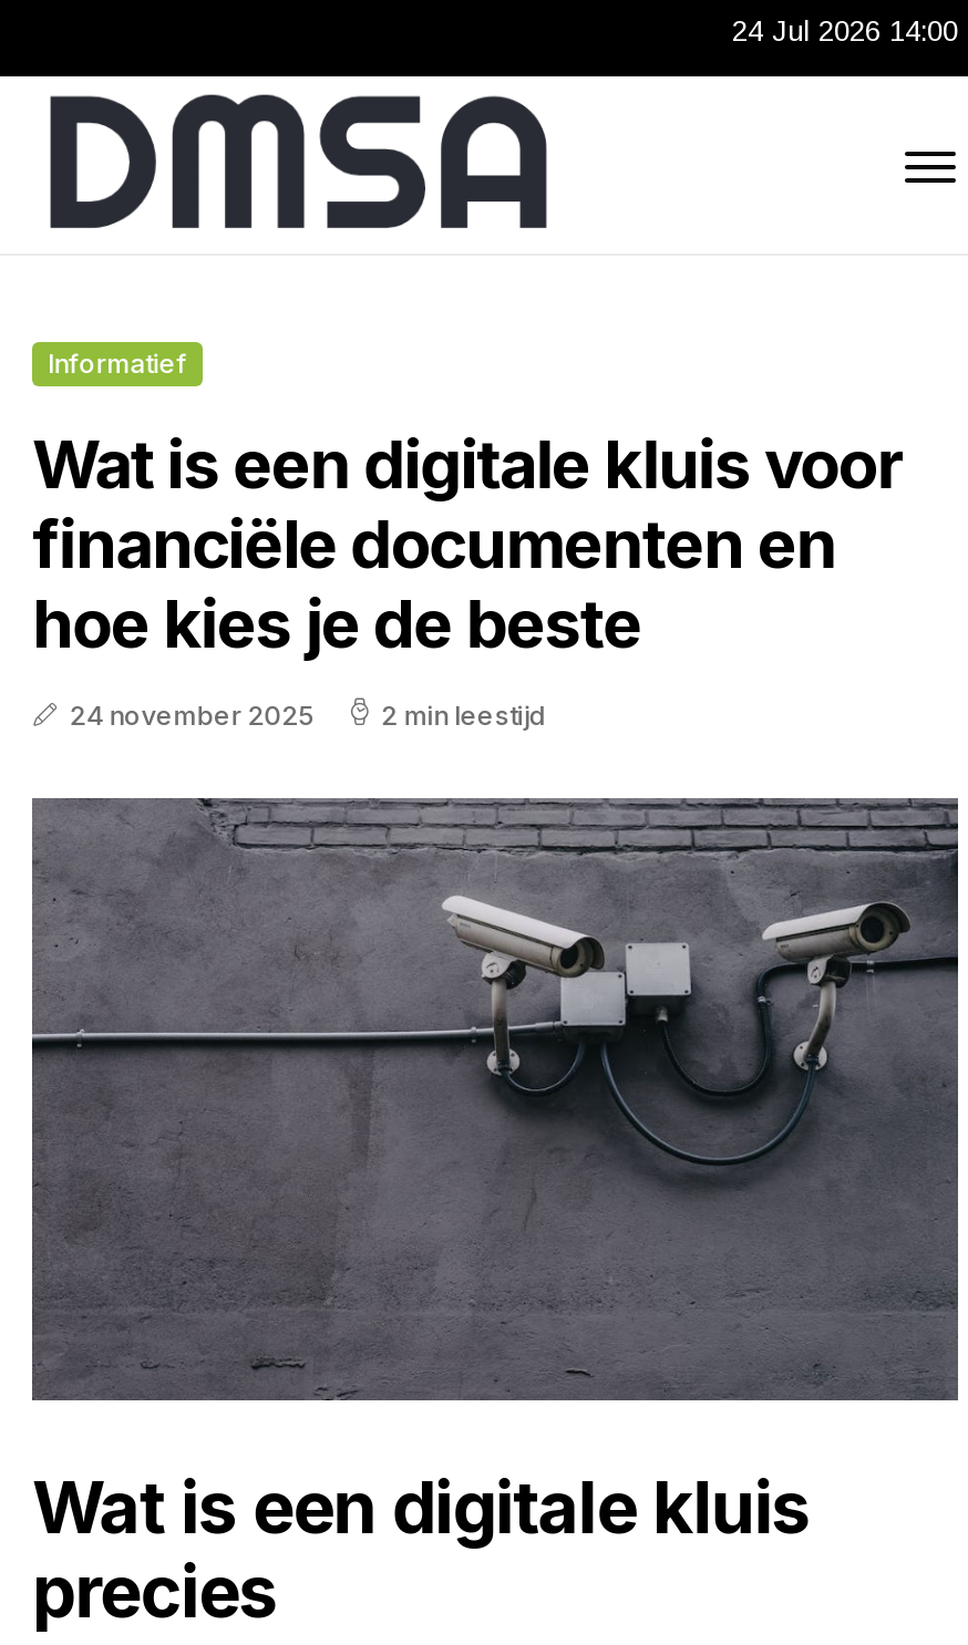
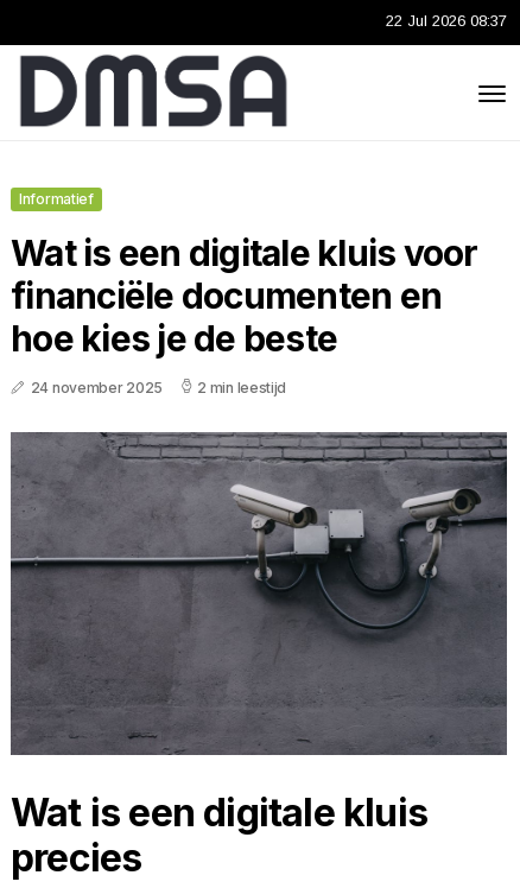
- 24 Jul 2026 14:00
+ 22 Jul 2026 08:37
